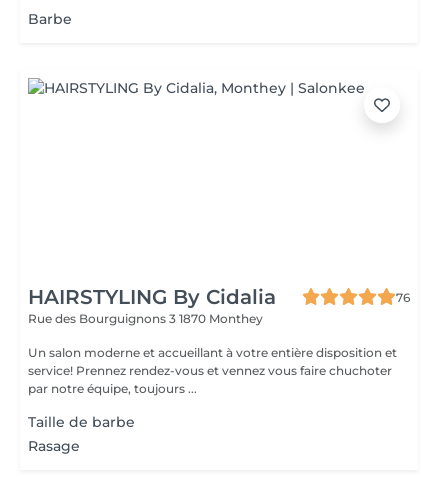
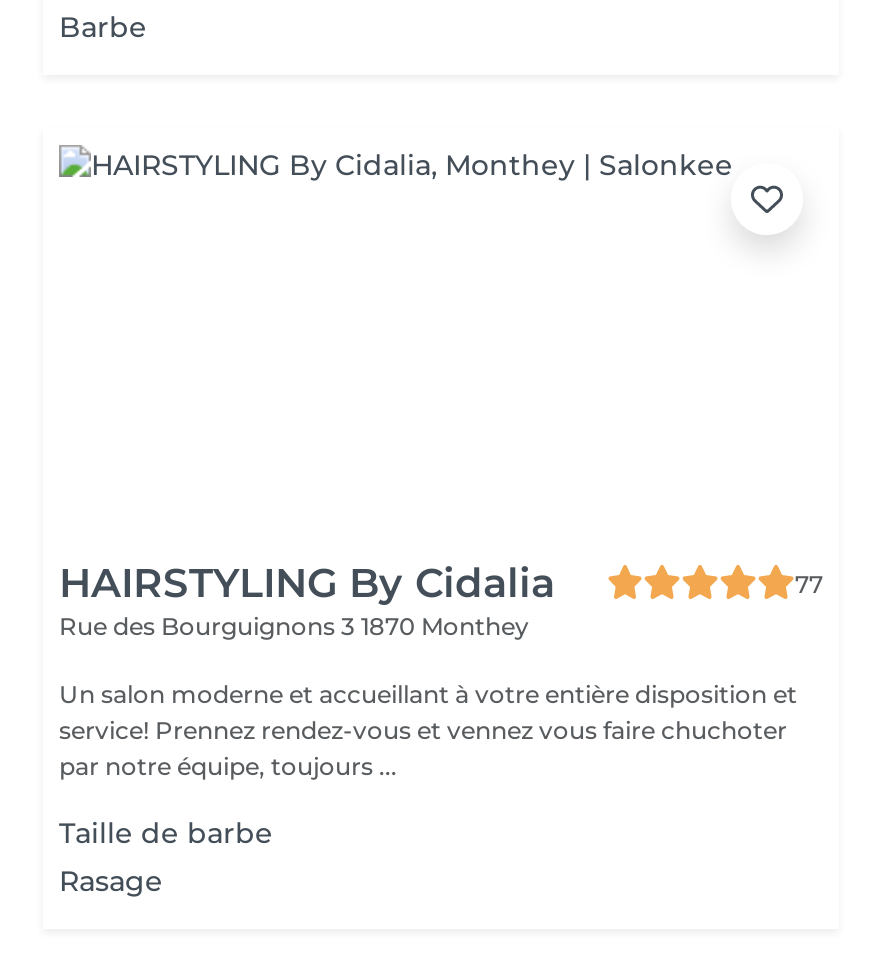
- 76
+ 77
